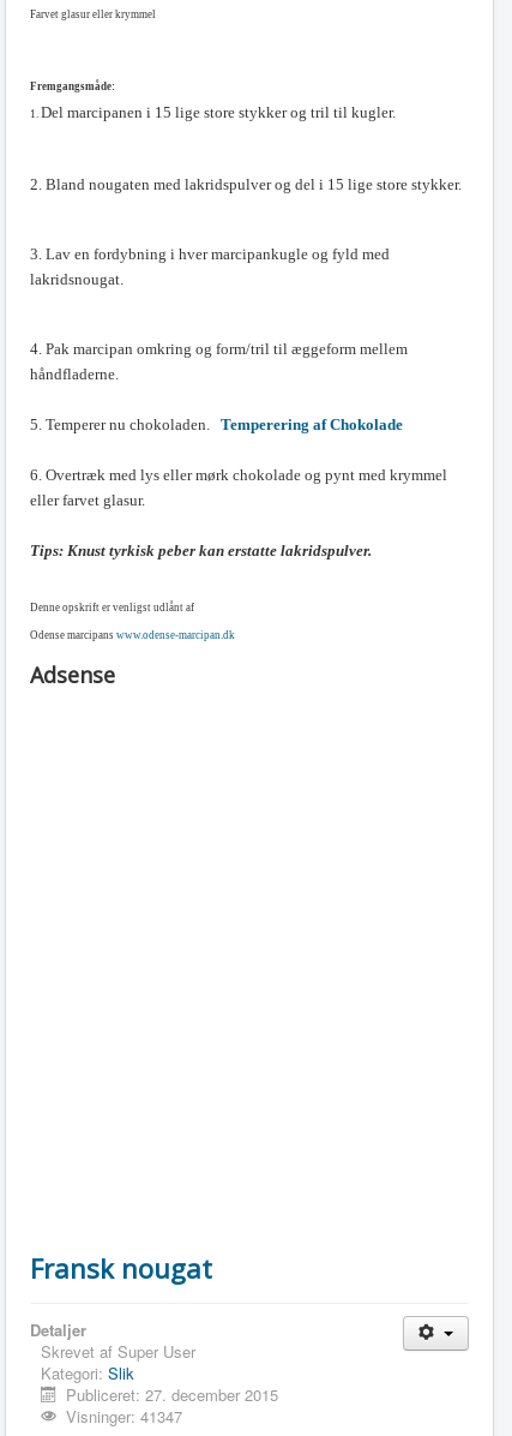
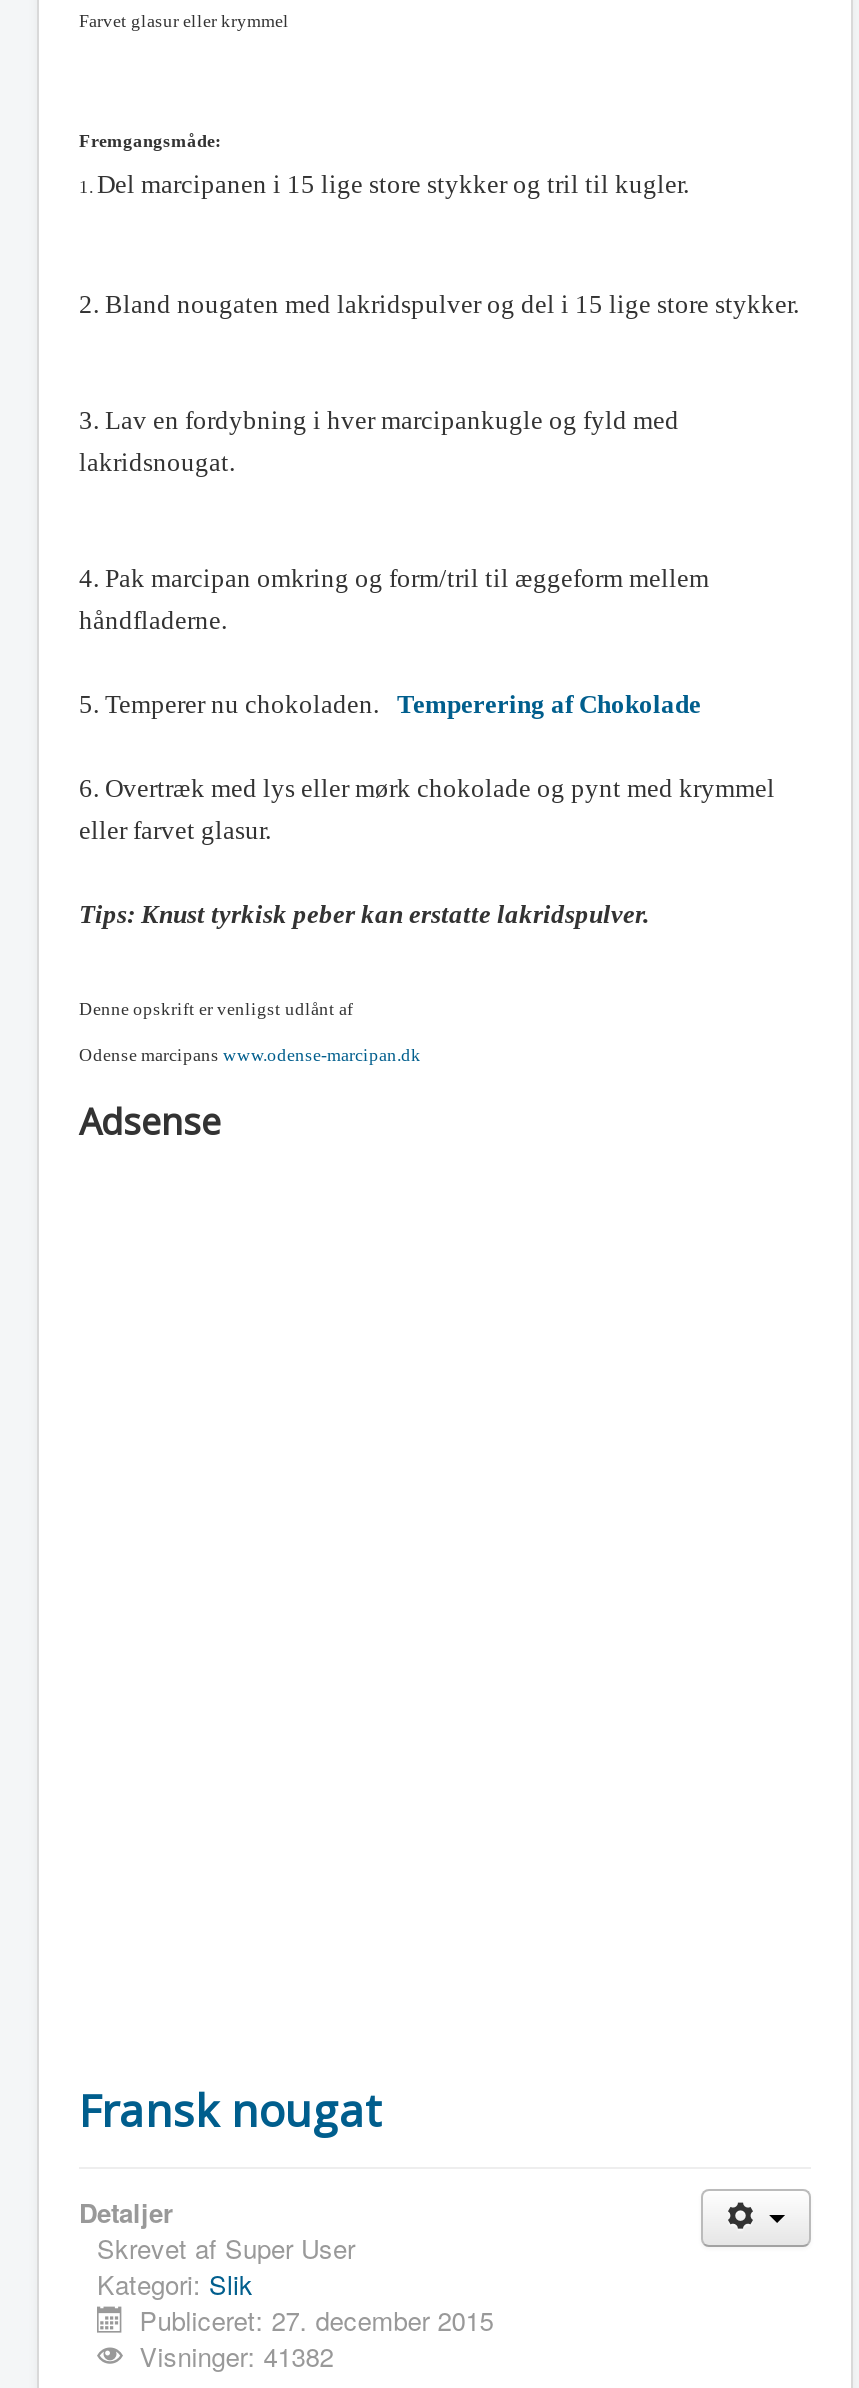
- Visninger: 41347
+ Visninger: 41382
